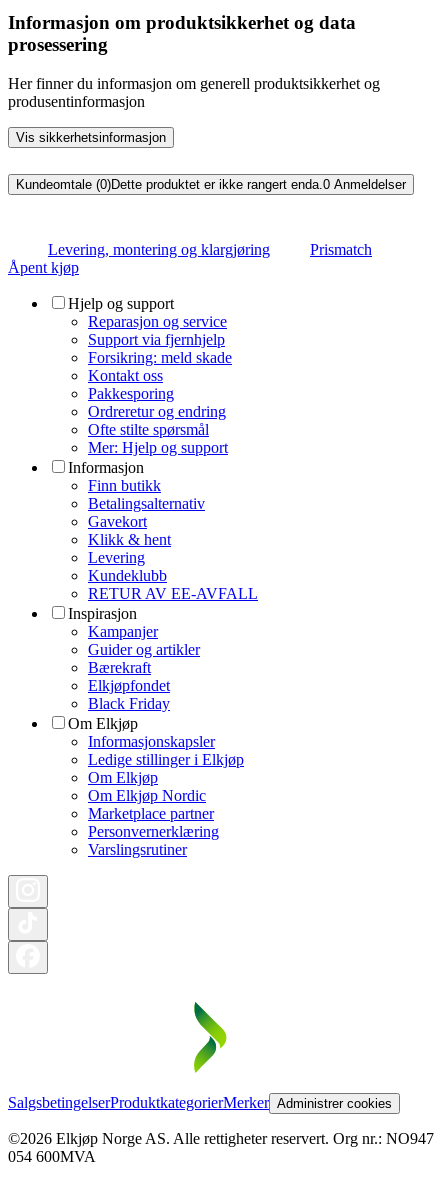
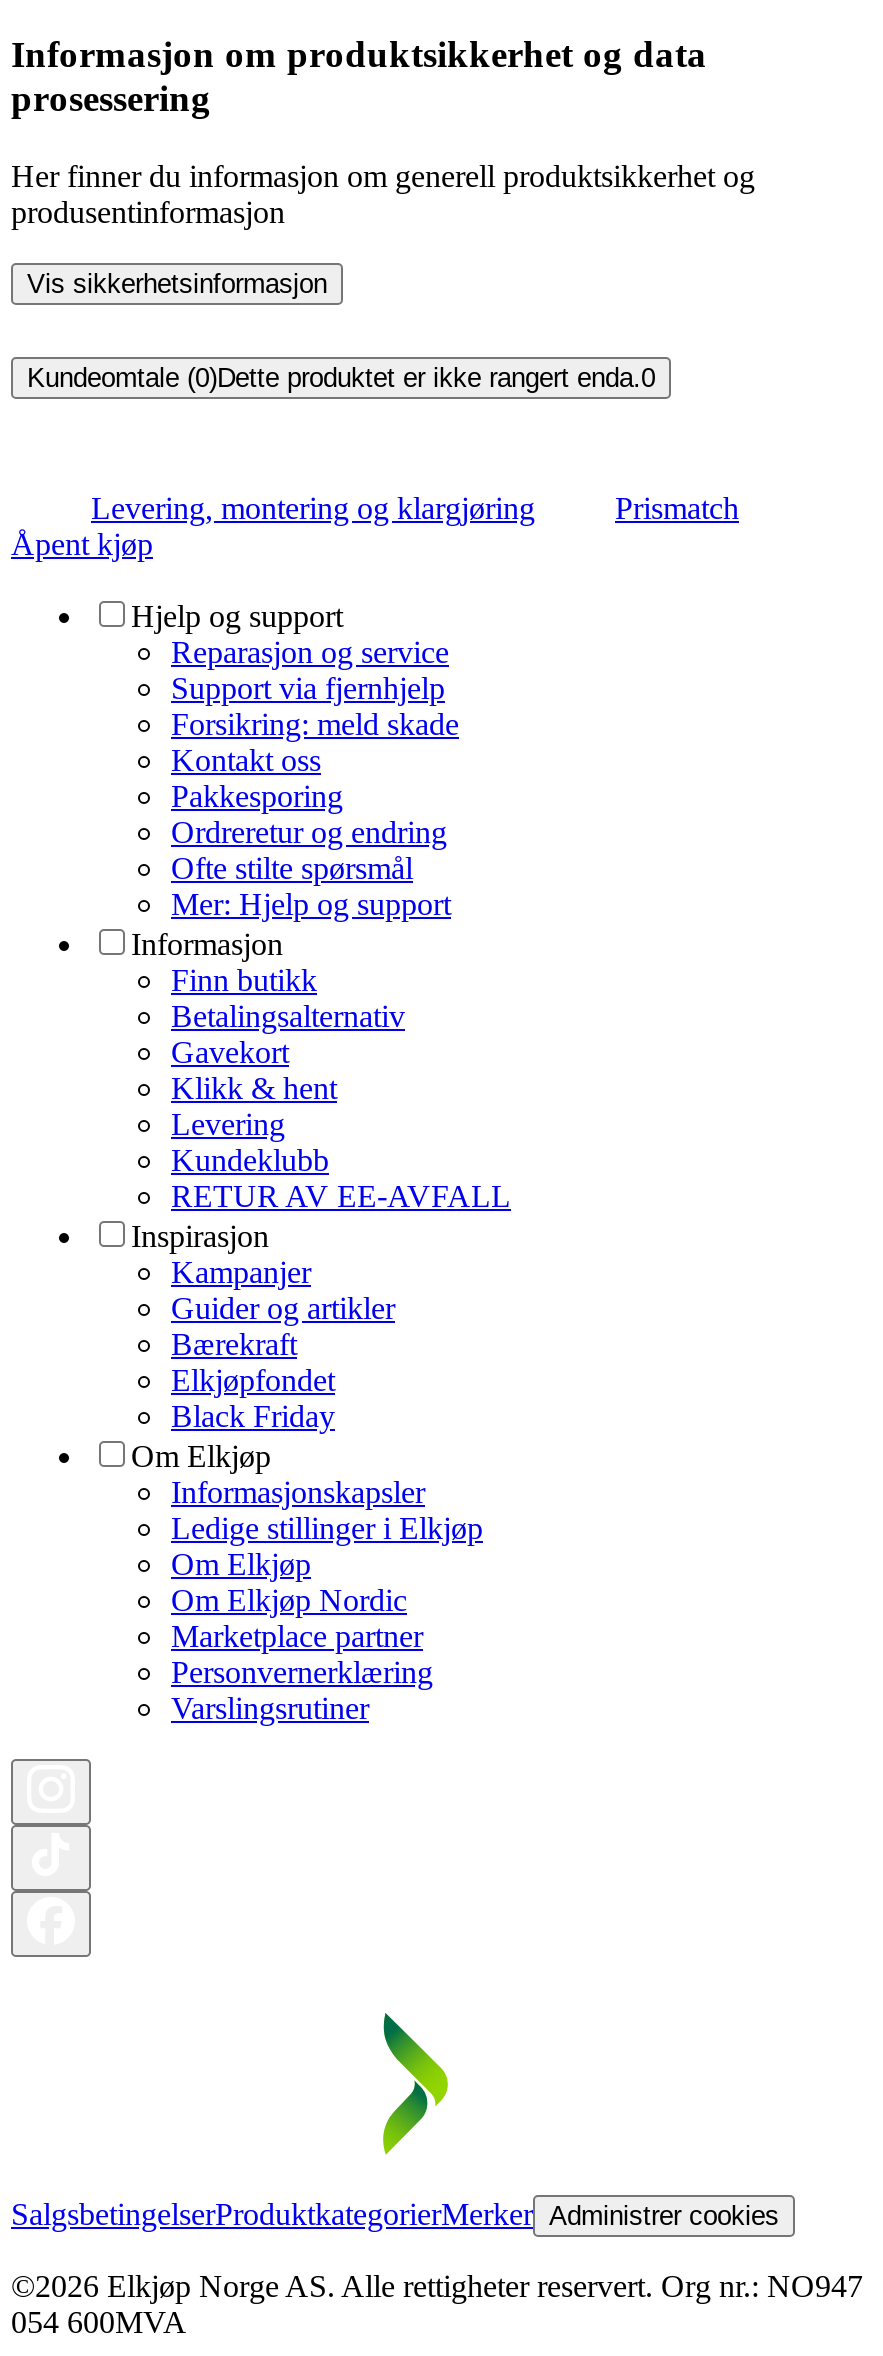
- Kundeomtale (0)Dette produktet er ikke rangert enda.0 Anmeldelser
+ Kundeomtale (0)Dette produktet er ikke rangert enda.0
